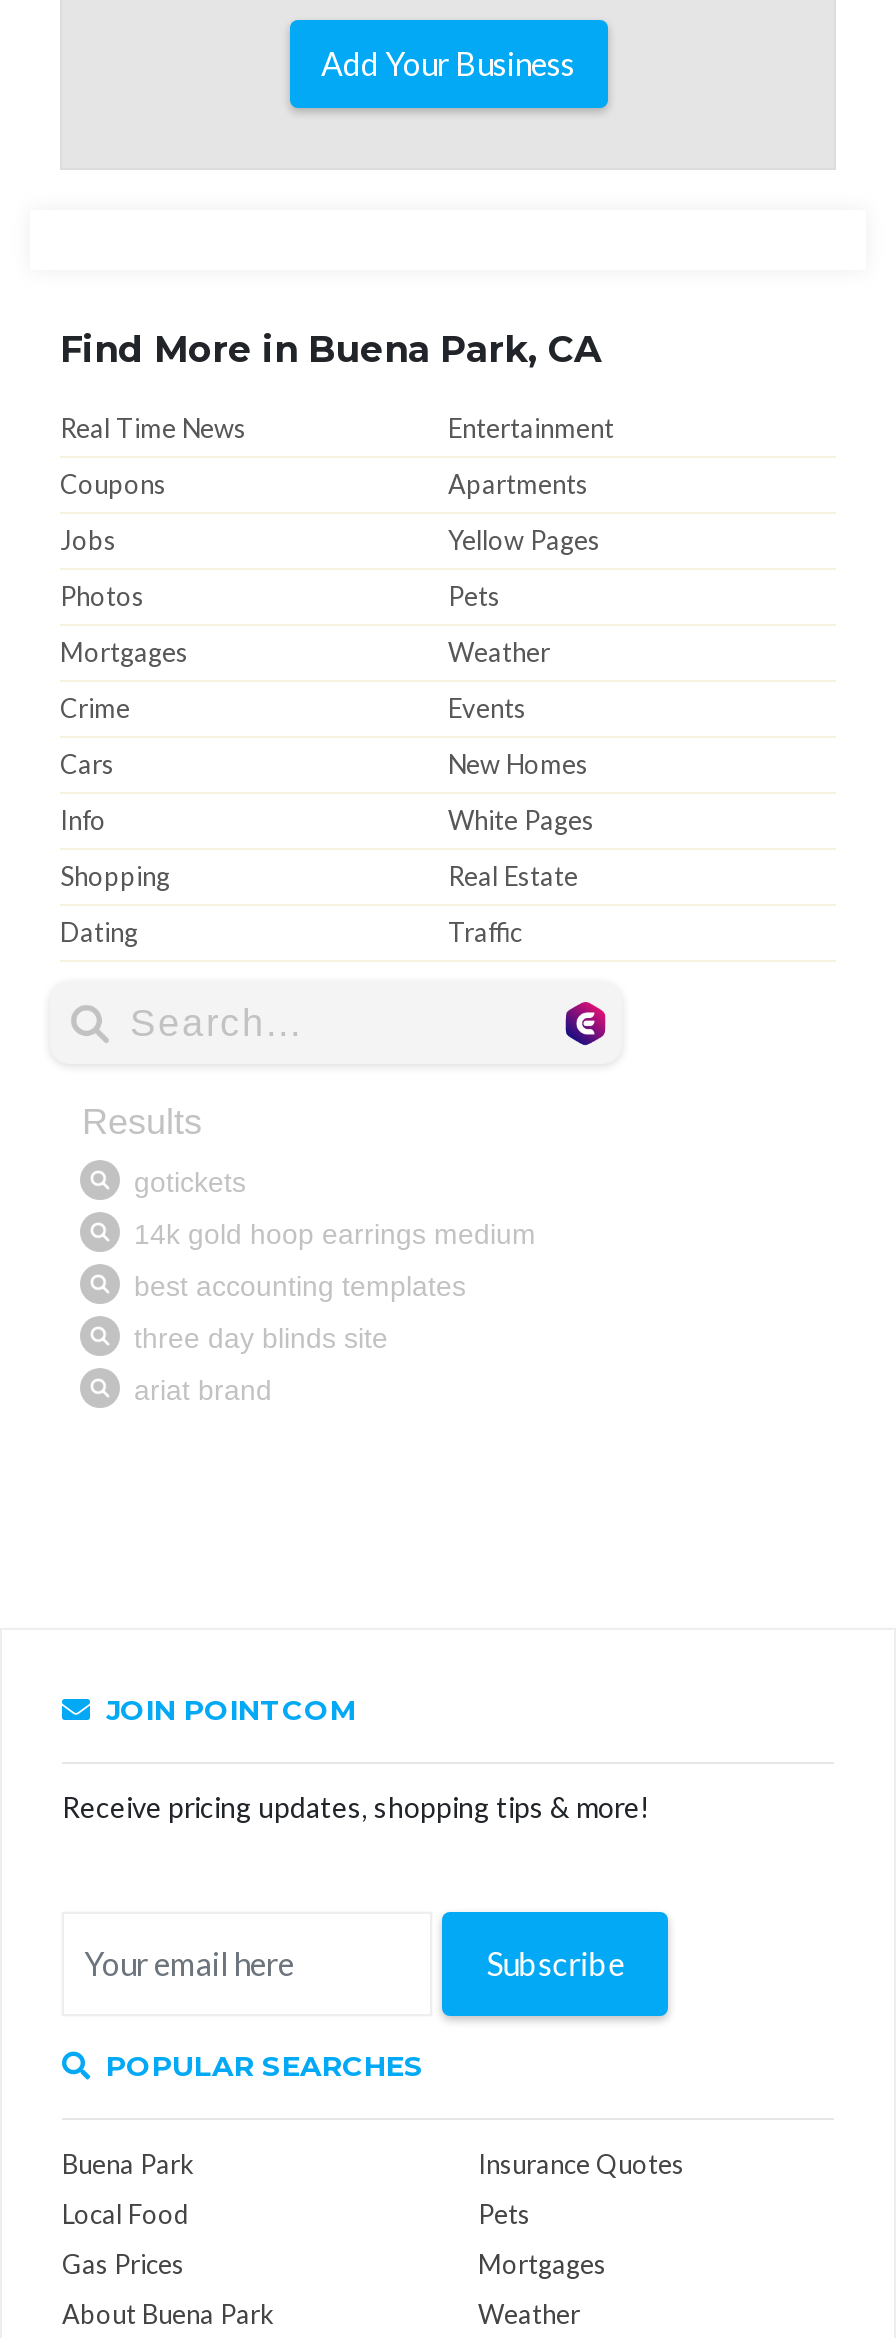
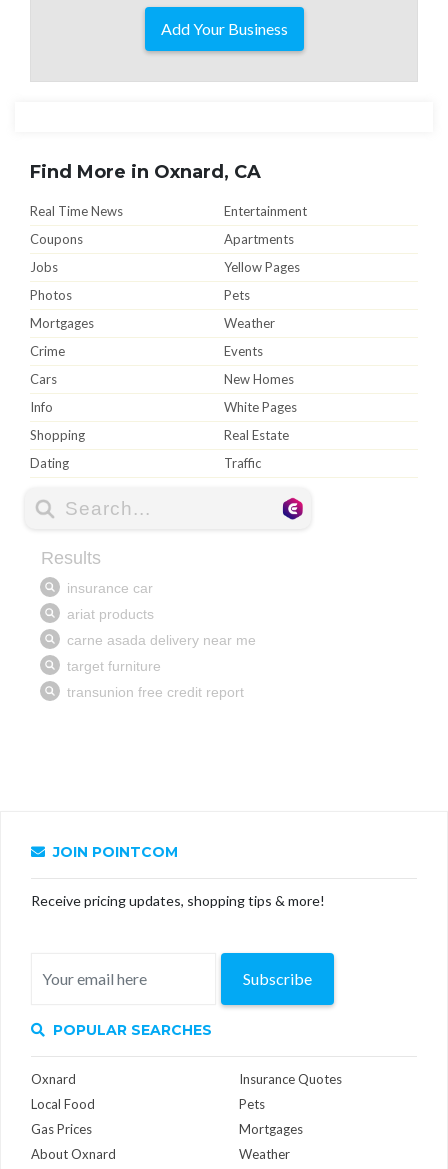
- Find More in Buena Park, CA
+ Find More in Oxnard, CA

- Buena Park
+ Oxnard

- About Buena Park
+ About Oxnard
